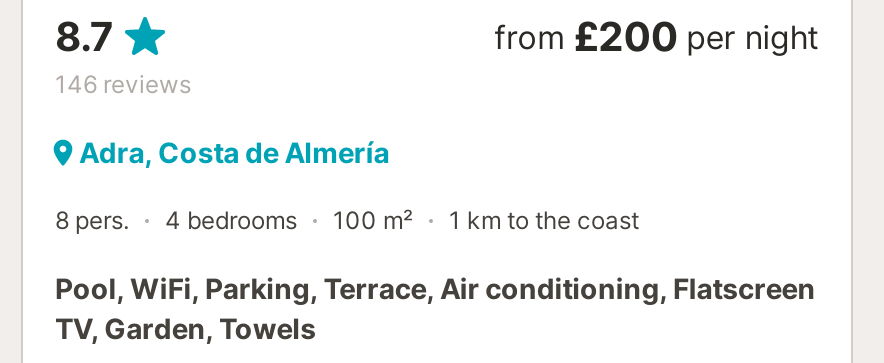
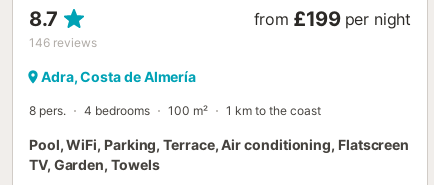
- from £200 per night
+ from £199 per night
